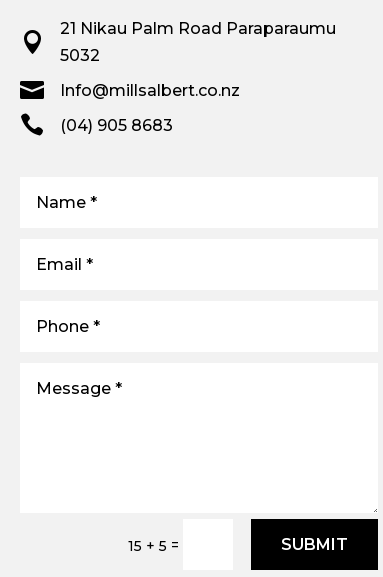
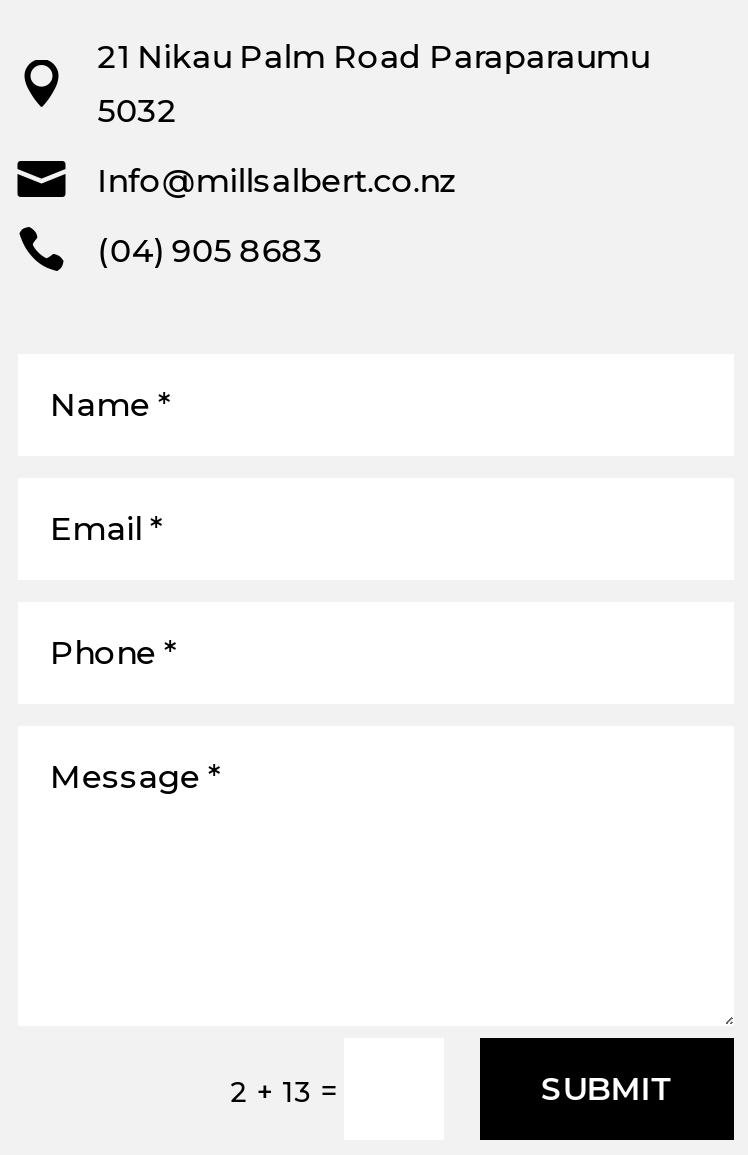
- 15 + 5 =
+ 2 + 13 =
